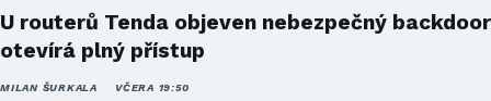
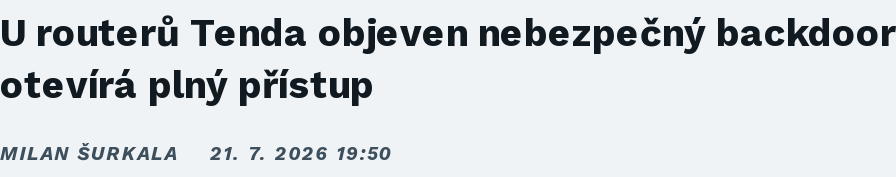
- MILAN ŠURKALA VČERA 19:50
+ MILAN ŠURKALA 21. 7. 2026 19:50
